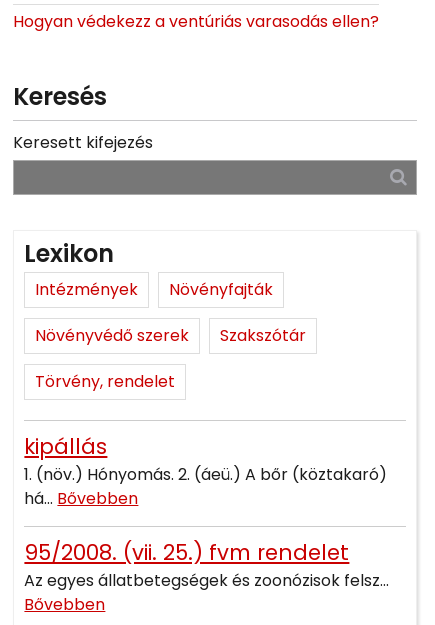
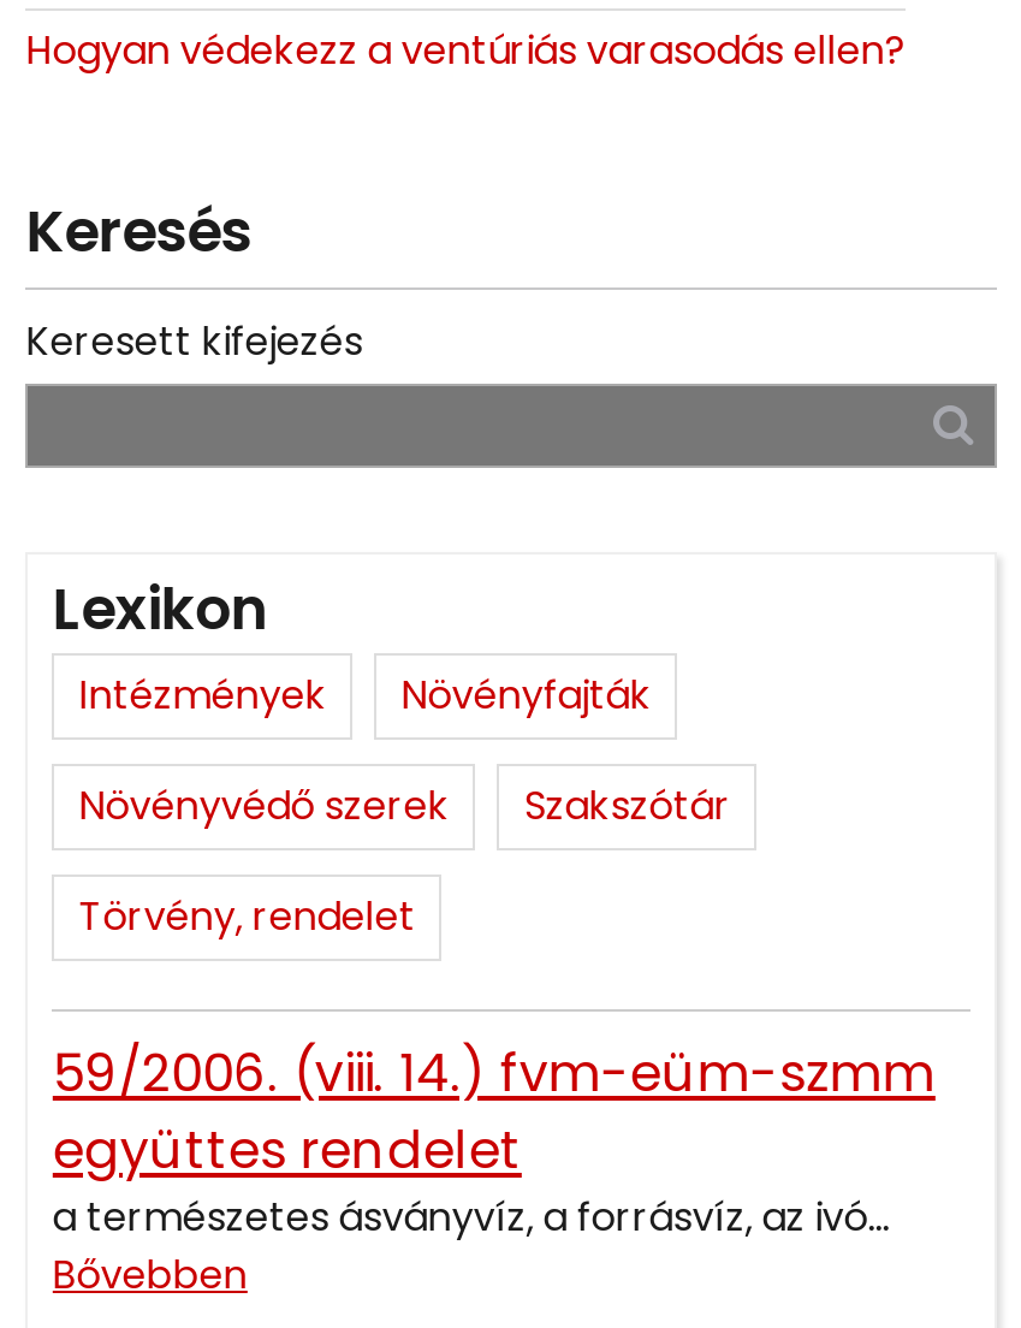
- kipállás
- 1. (növ.) Hónyomás. 2. (áeü.) A bőr (köztakaró)
- há... Bővebben
- 95/2008. (vii. 25.) fvm rendelet
- Az egyes állatbetegségek és zoonózisok felsz...
+ 59/2006. (viii. 14.) fvm-eüm-szmm
+ együttes rendelet
+ a természetes ásványvíz, a forrásvíz, az ivó...
